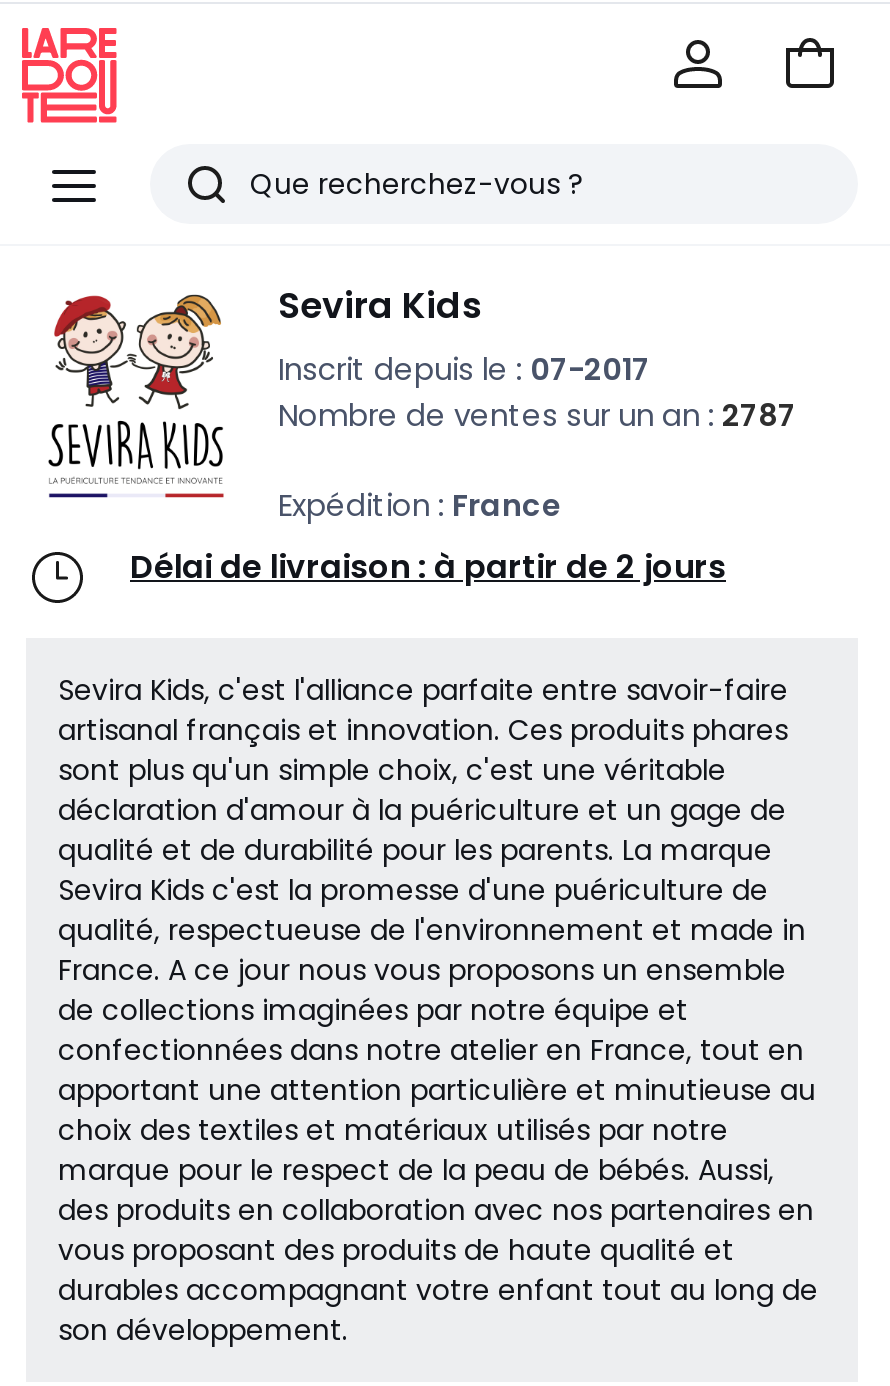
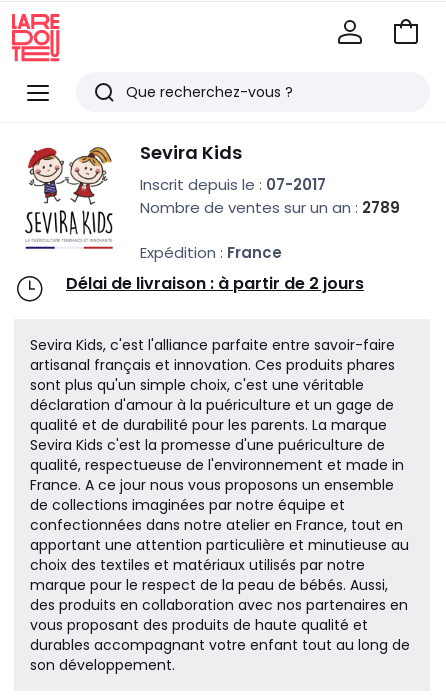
- Nombre de ventes sur un an : 2787
+ Nombre de ventes sur un an : 2789
